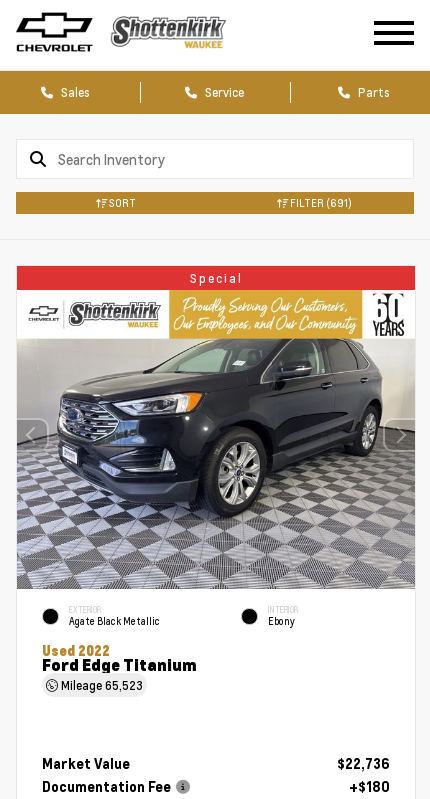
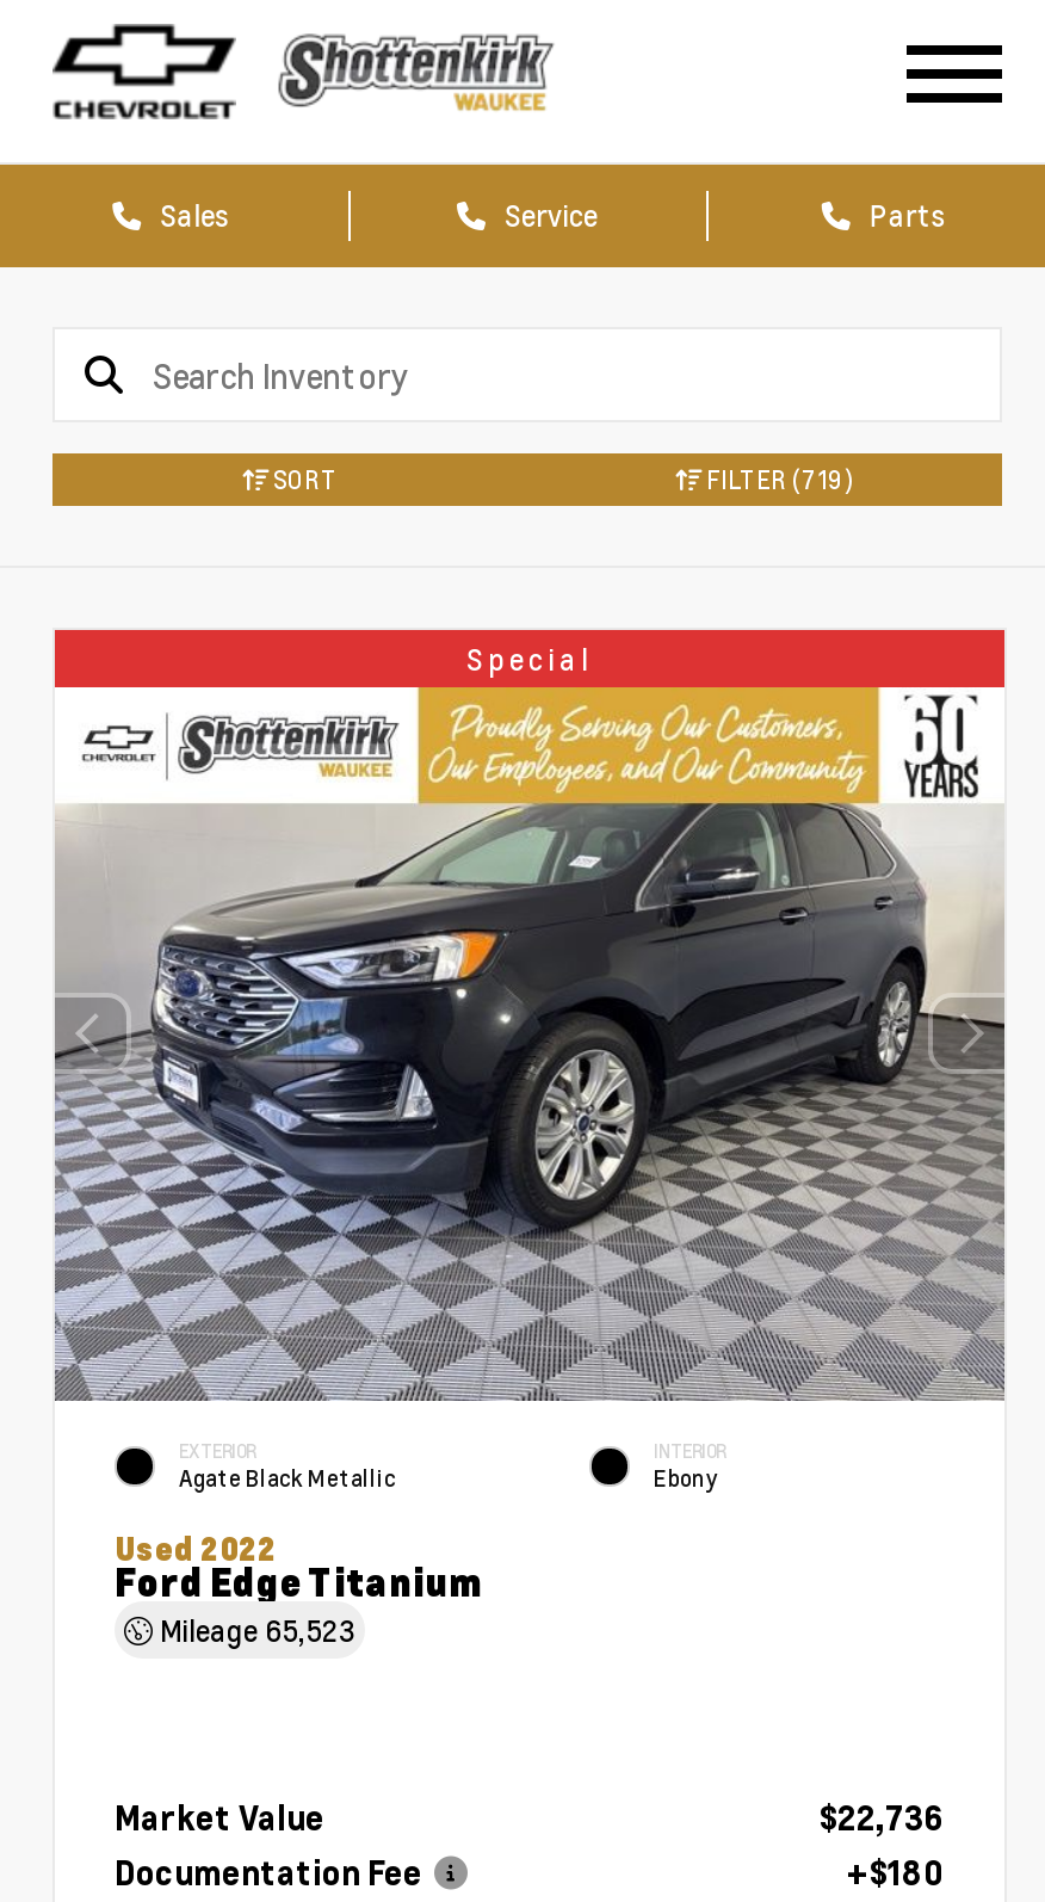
- FILTER (691)
+ FILTER (719)
